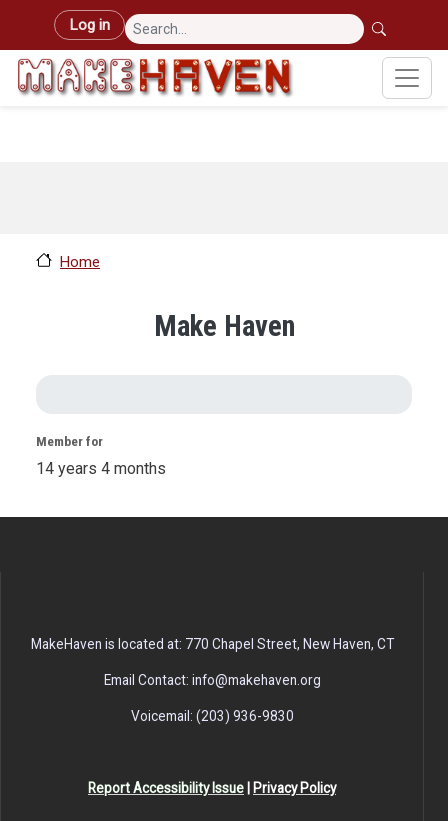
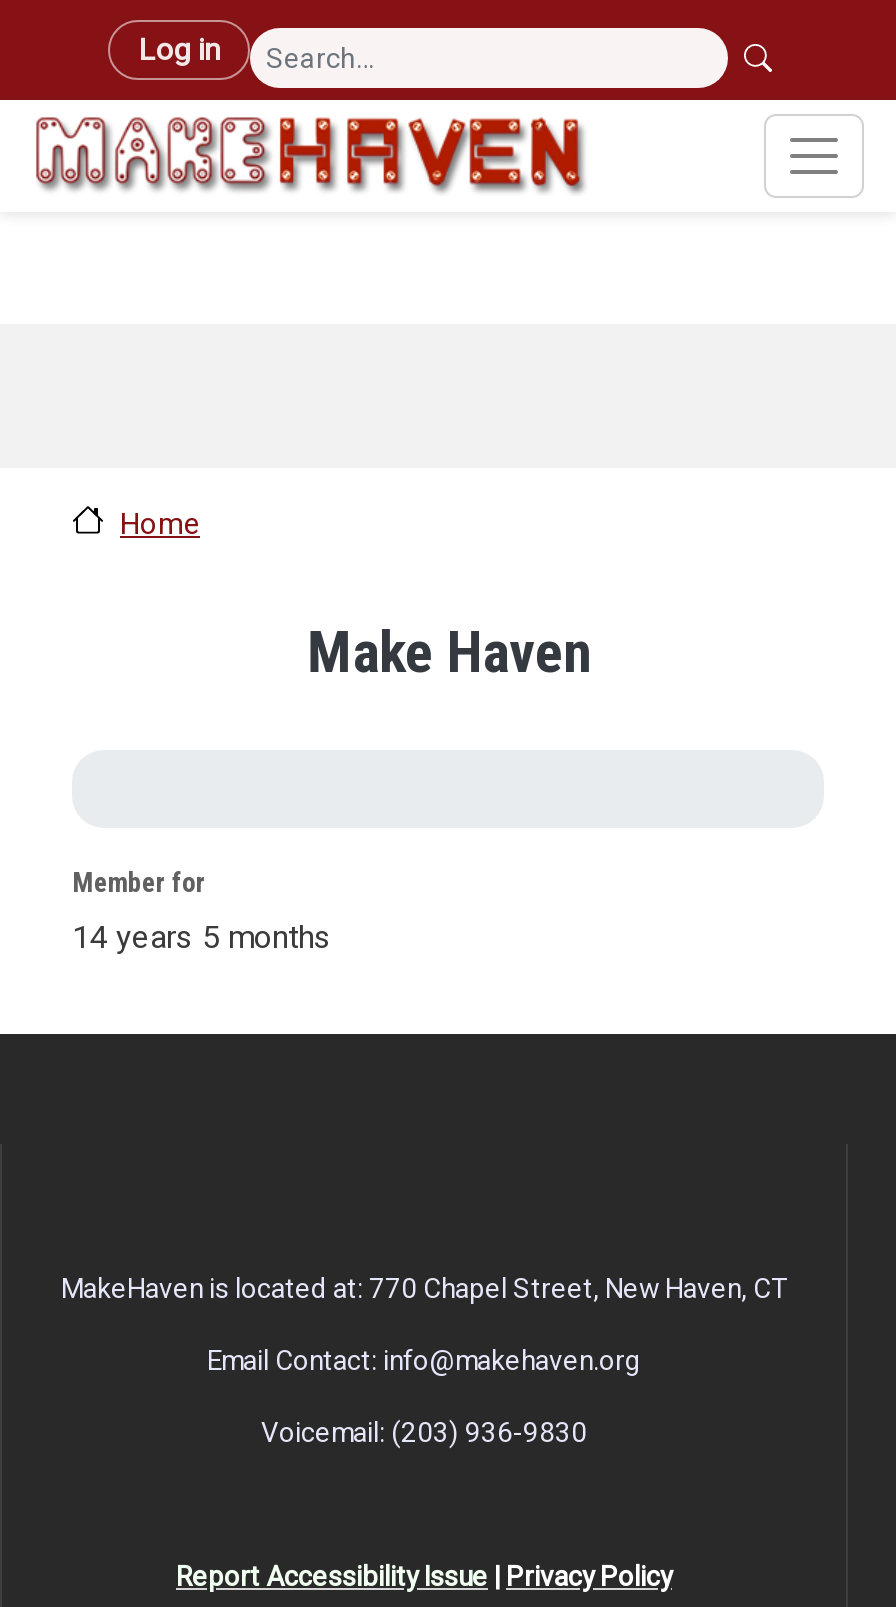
- 14 years 4 months
+ 14 years 5 months
